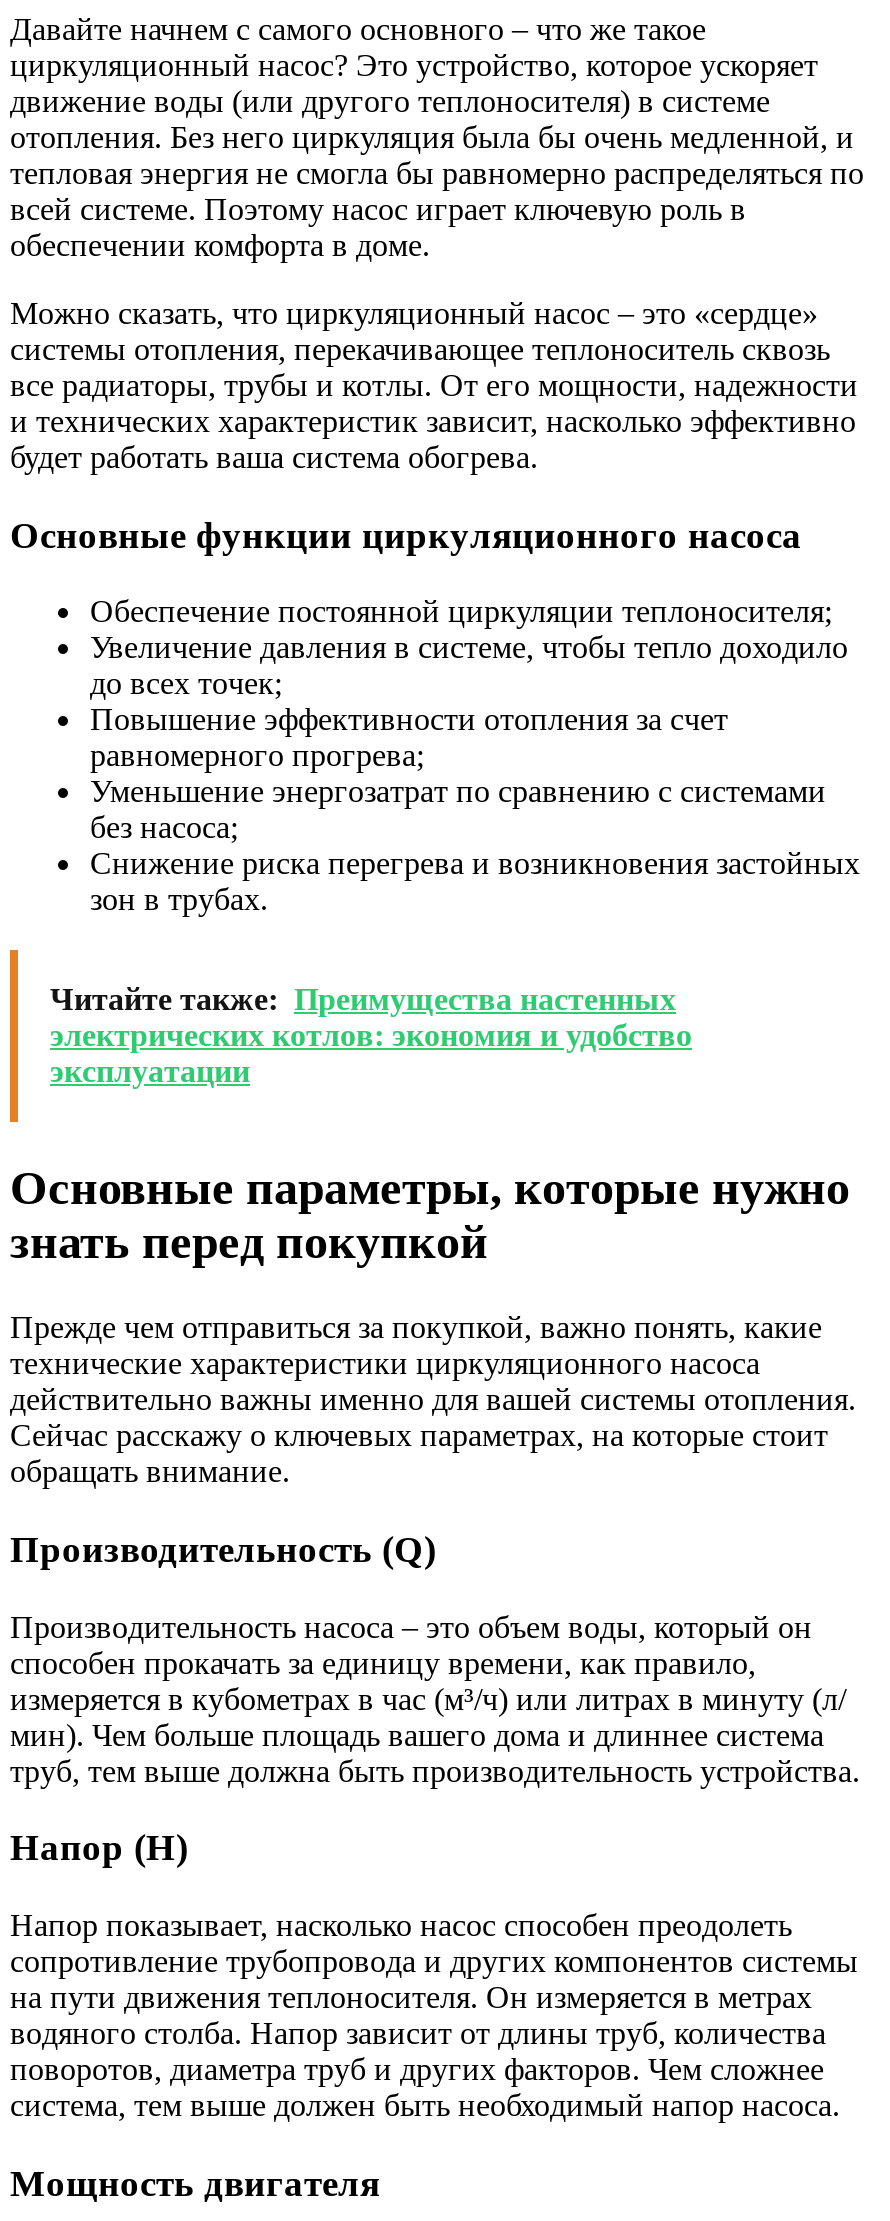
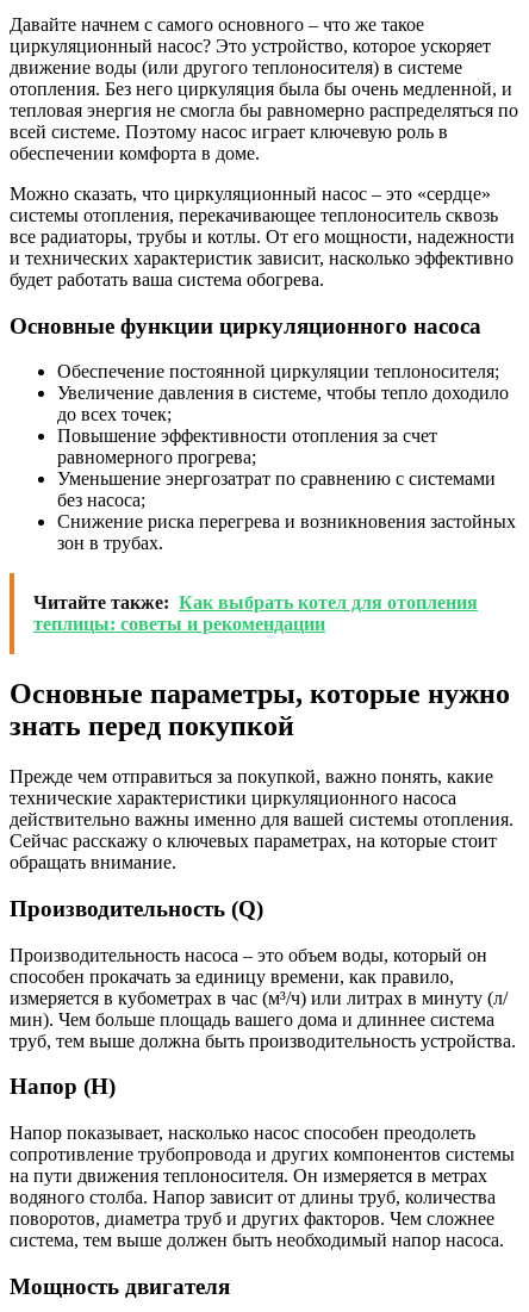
- Читайте также: Преимущества настенных
- электрических котлов: экономия и удобство
- эксплуатации
+ Читайте также: Как выбрать котел для отопления
+ теплицы: советы и рекомендации
